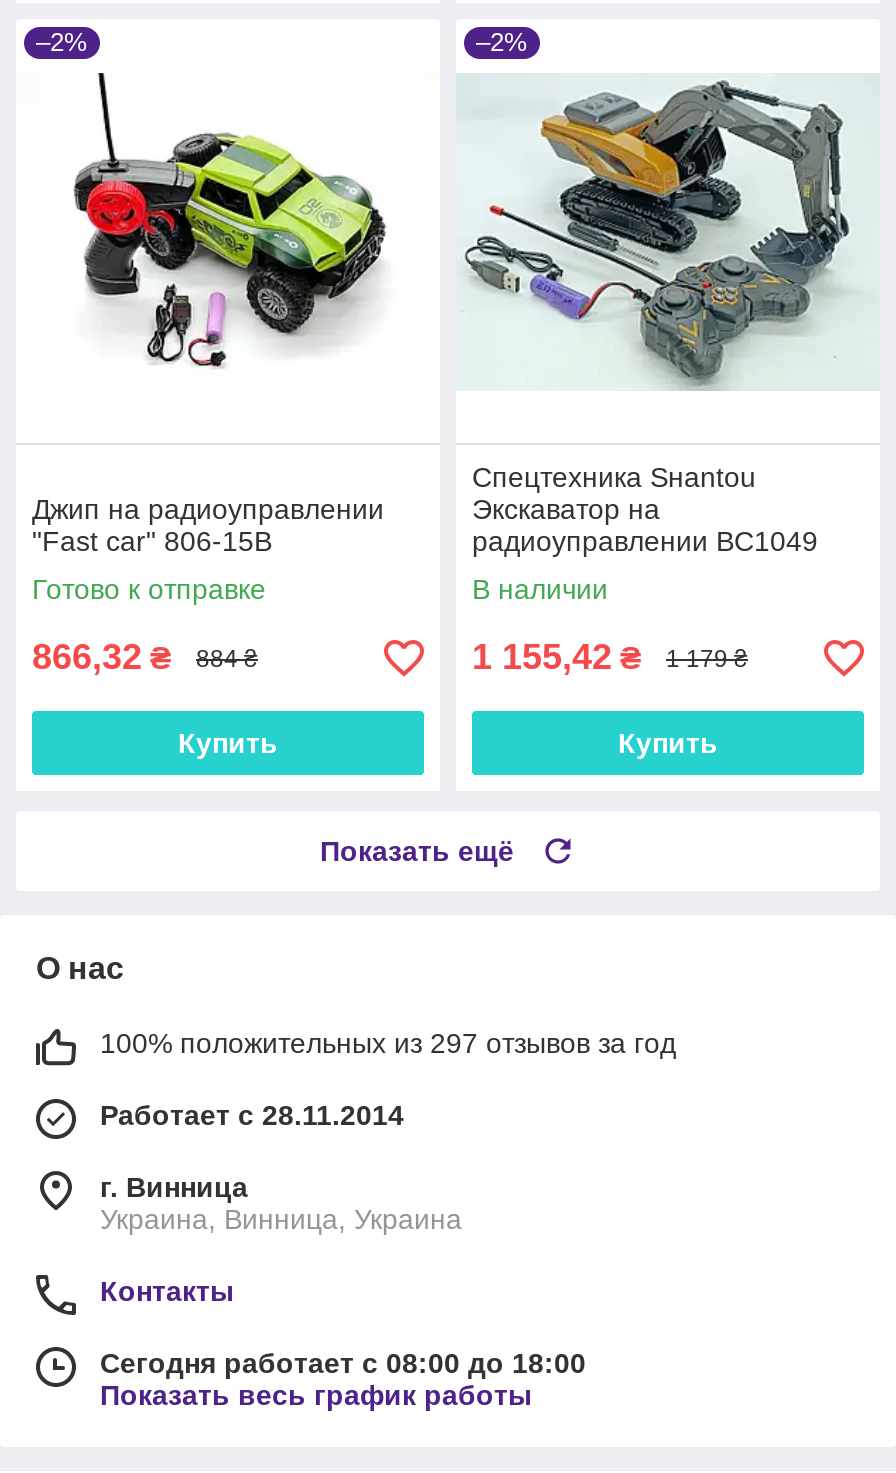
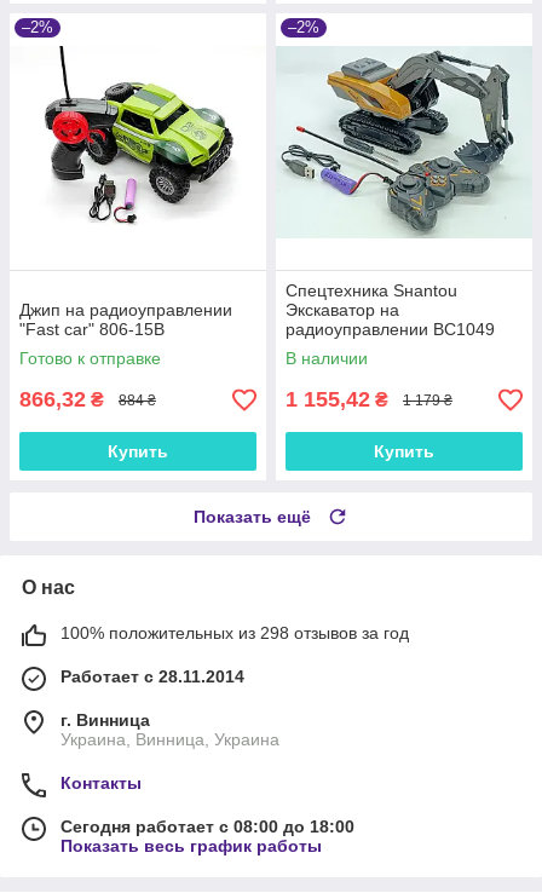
- 100% положительных из 297 отзывов за год
+ 100% положительных из 298 отзывов за год
